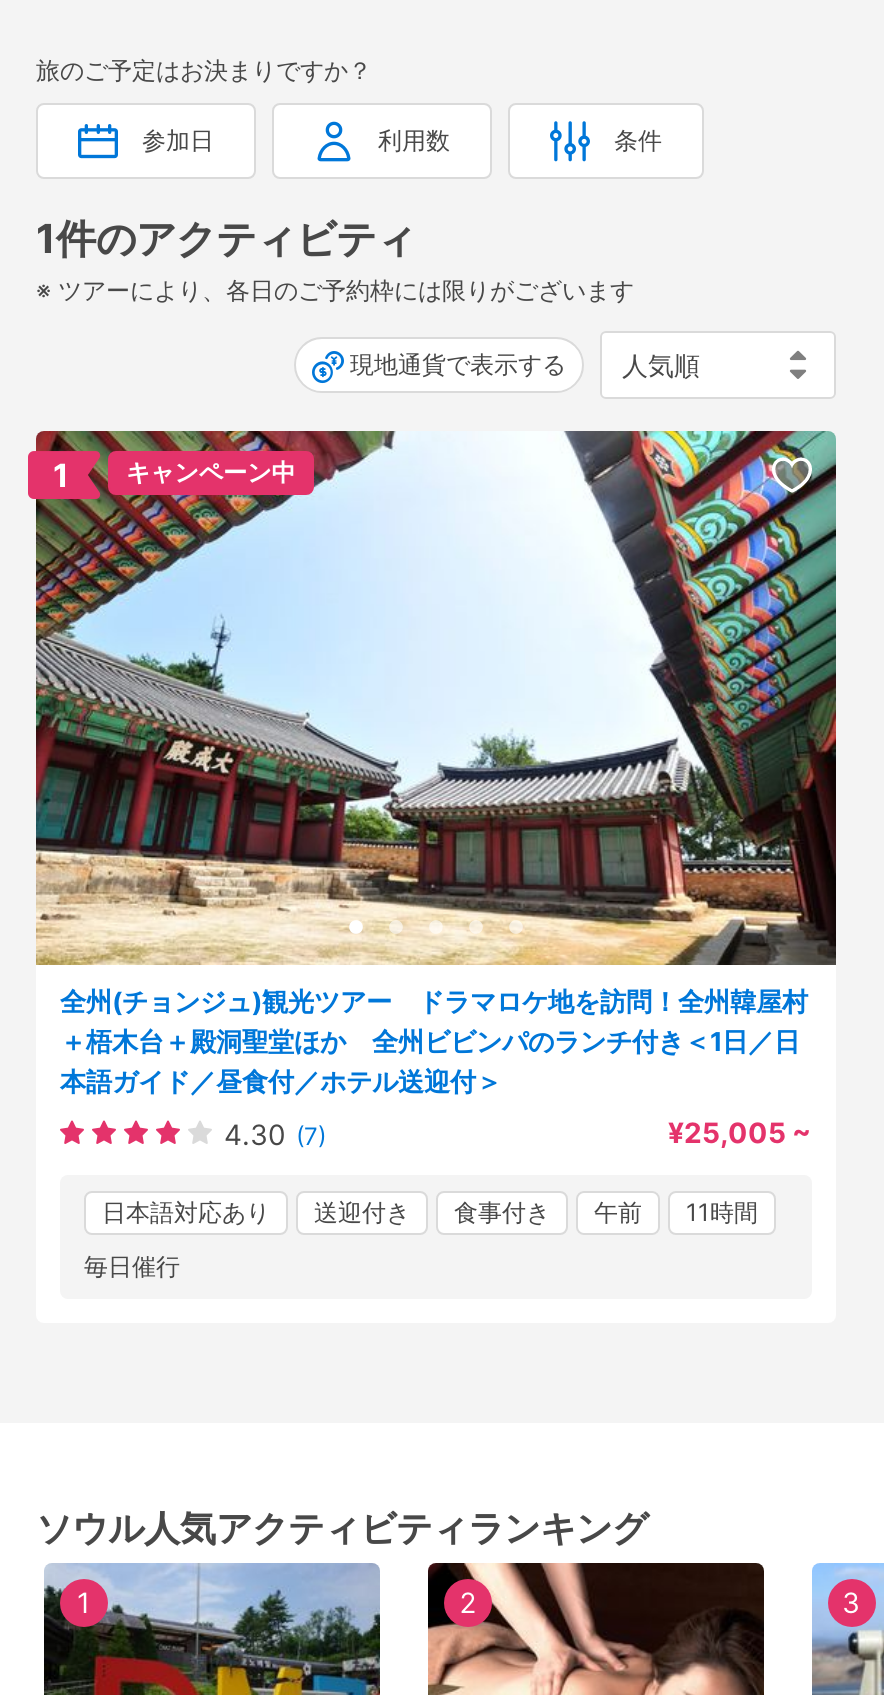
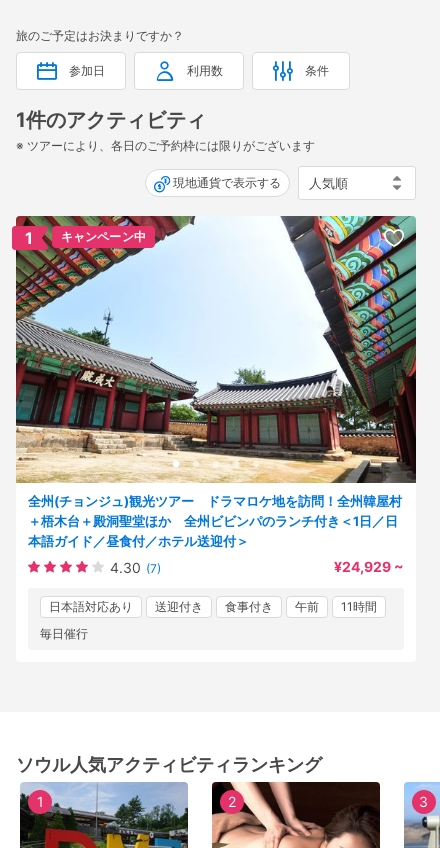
- ¥25,005 ~
+ ¥24,929 ~
